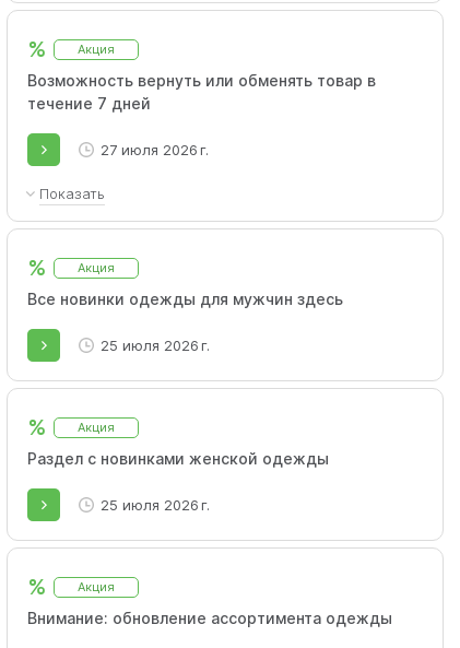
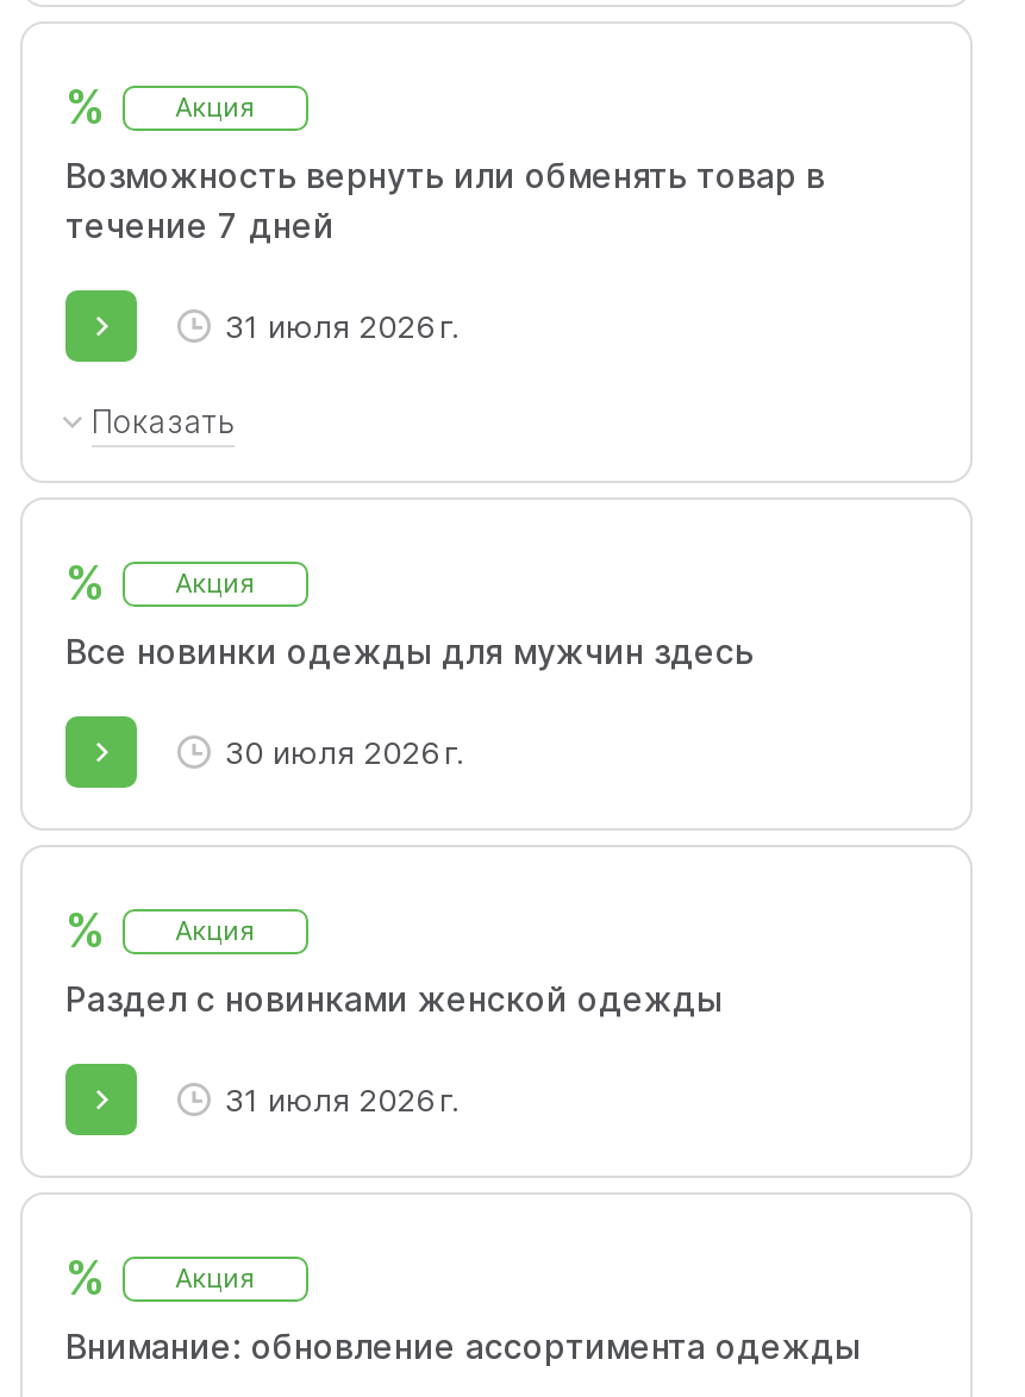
- 27 июля 2026 г.
+ 31 июля 2026 г.

- 25 июля 2026 г.
+ 30 июля 2026 г.

- 25 июля 2026 г.
+ 31 июля 2026 г.
